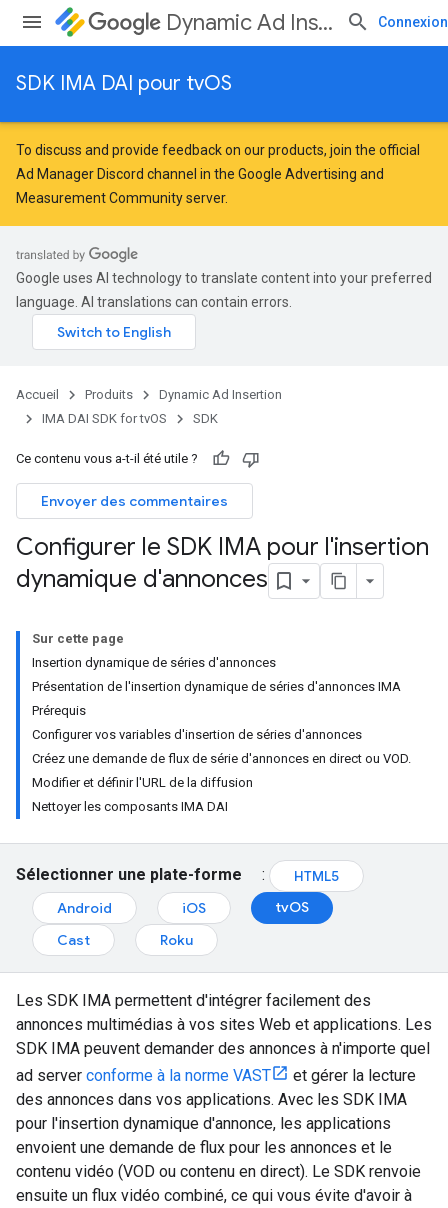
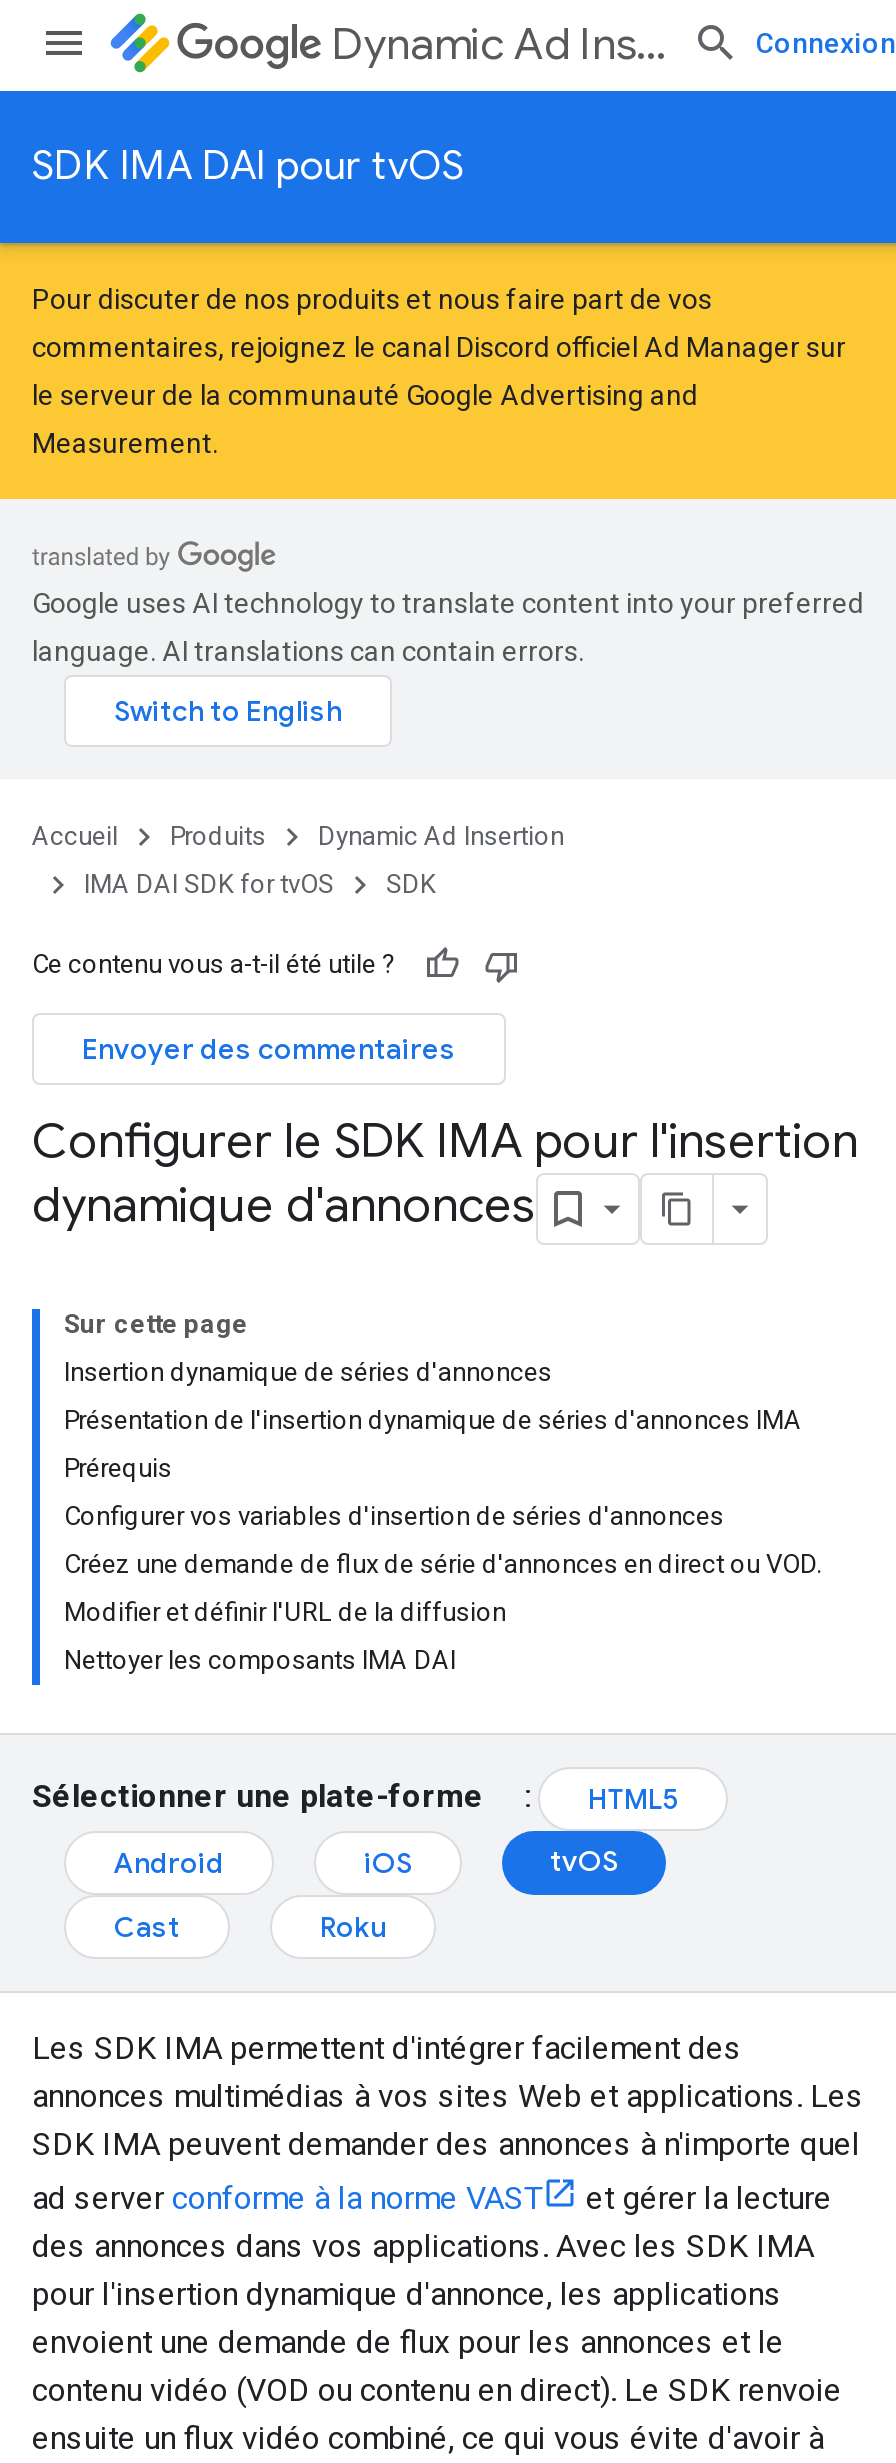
- To discuss and provide feedback on our products, join the official
- Ad Manager Discord channel in the Google Advertising and
- Measurement Community server.
+ Pour discuter de nos produits et nous faire part de vos
+ commentaires, rejoignez le canal Discord officiel Ad Manager sur
+ le serveur de la communauté Google Advertising and
+ Measurement.
